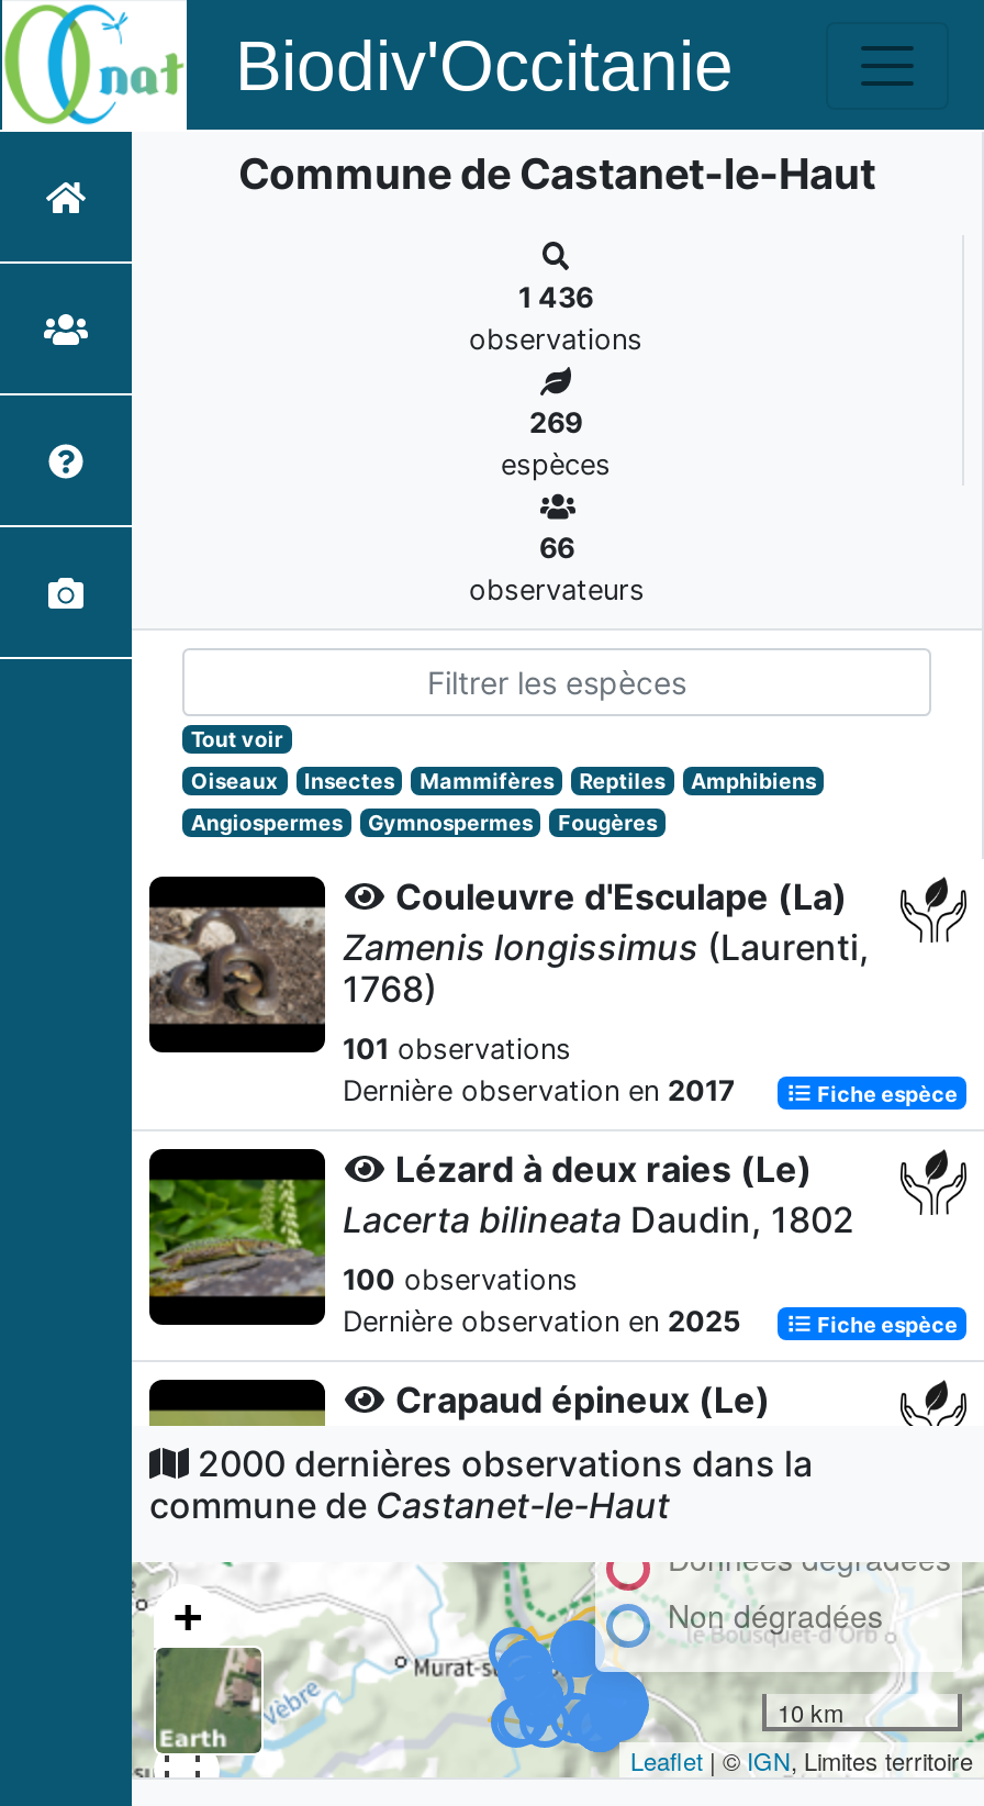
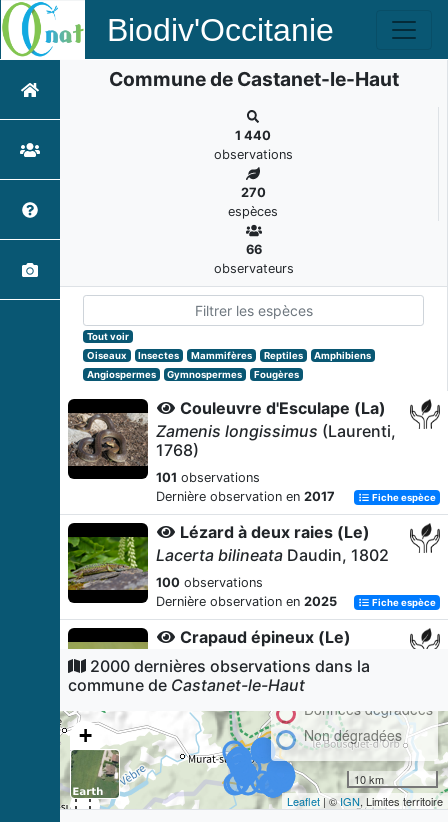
- 1 436
+ 1 440

- 269
+ 270
